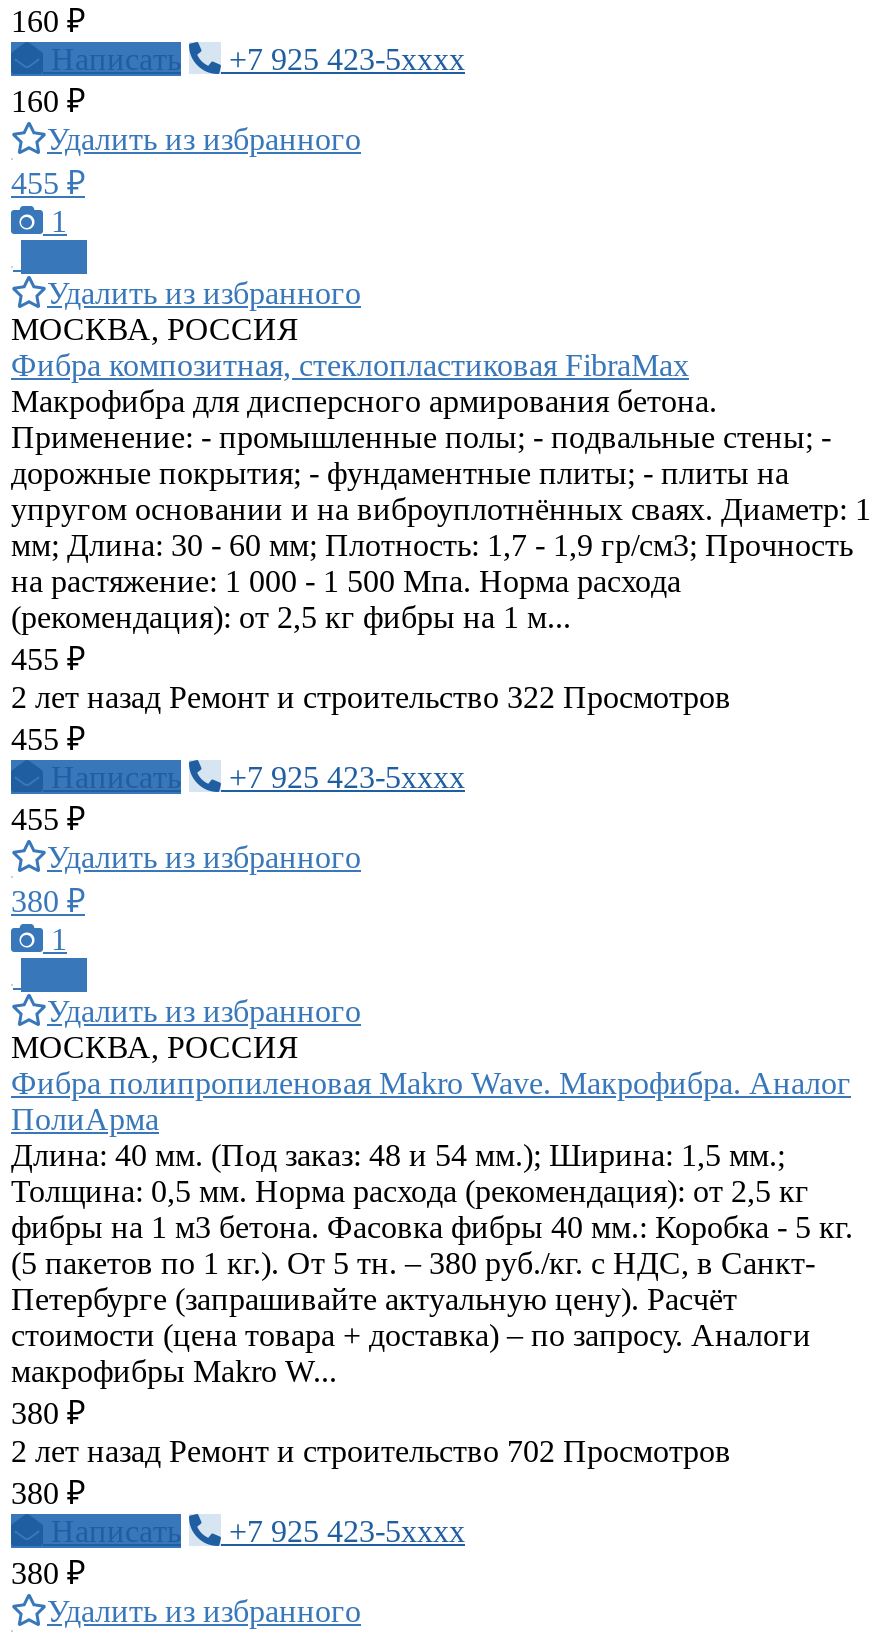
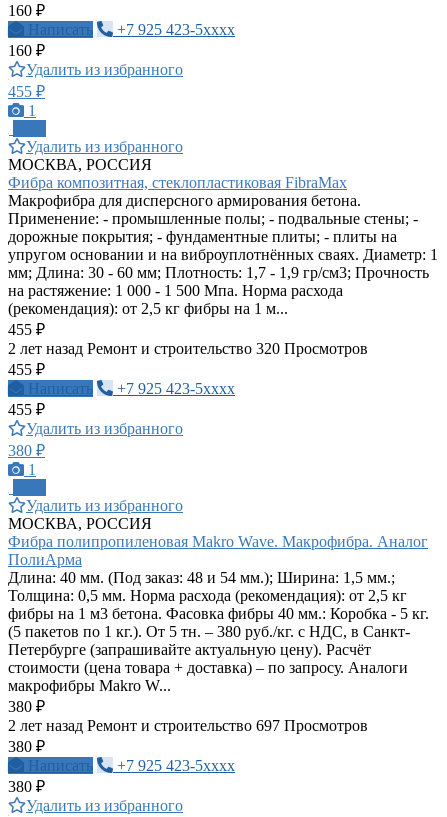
- 2 лет назад Ремонт и строительство 322 Просмотров
+ 2 лет назад Ремонт и строительство 320 Просмотров

- 2 лет назад Ремонт и строительство 702 Просмотров
+ 2 лет назад Ремонт и строительство 697 Просмотров
